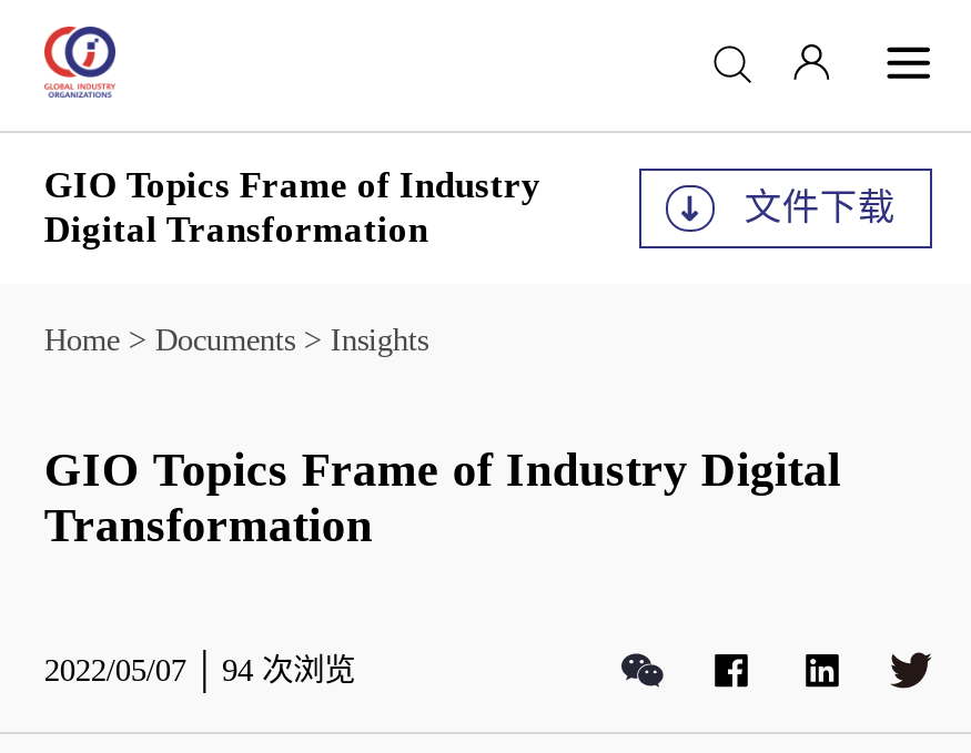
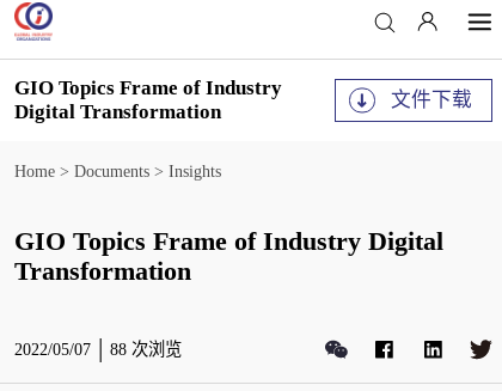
- 2022/05/07 94次浏览
+ 2022/05/07 88次浏览
